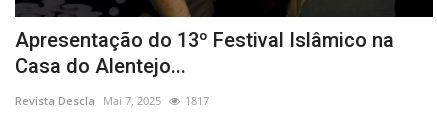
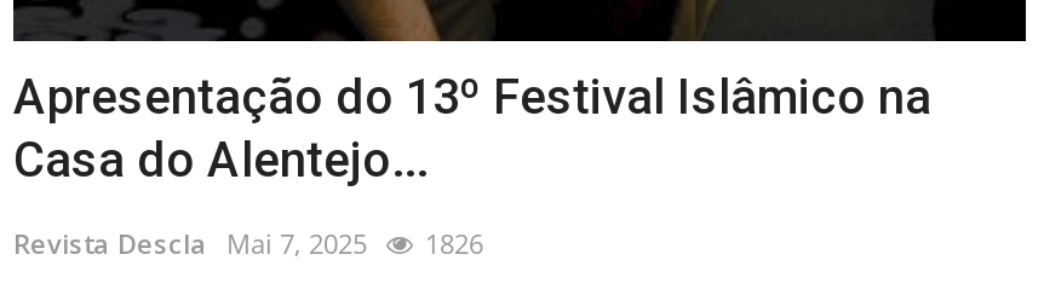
- Revista Descla Mai 7, 2025 1817
+ Revista Descla Mai 7, 2025 1826
